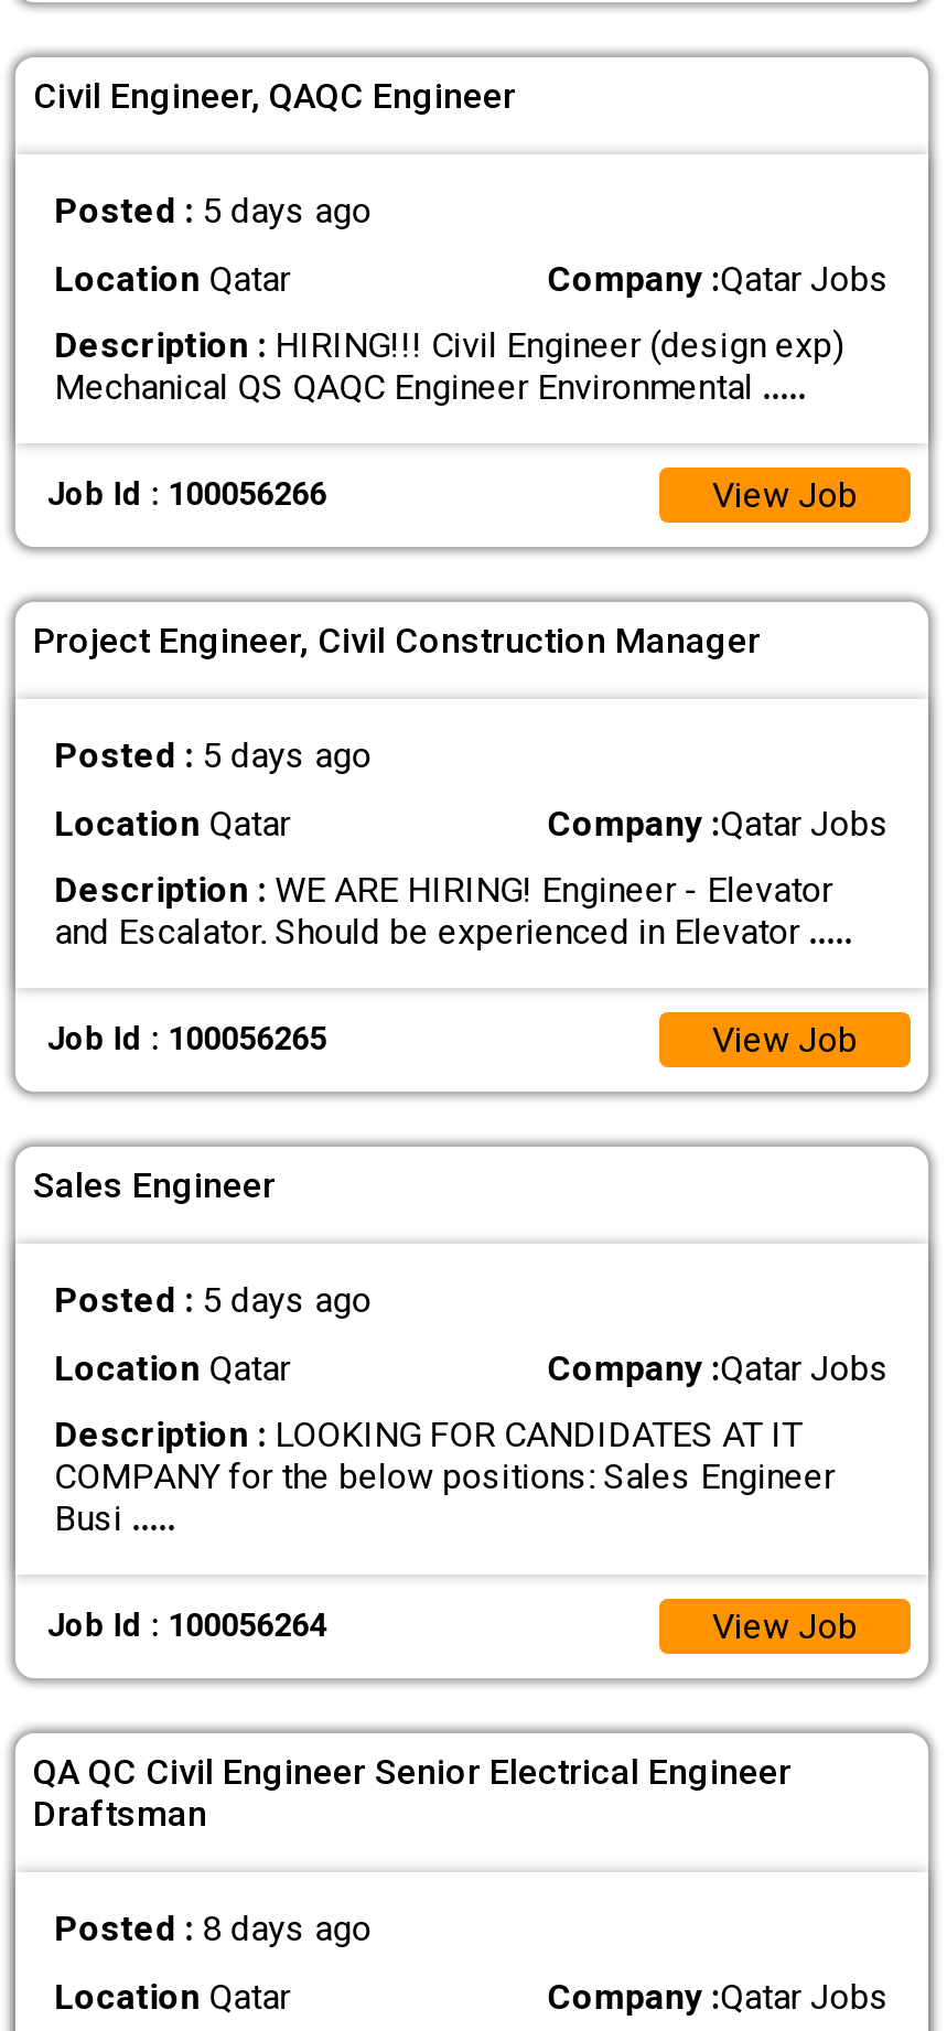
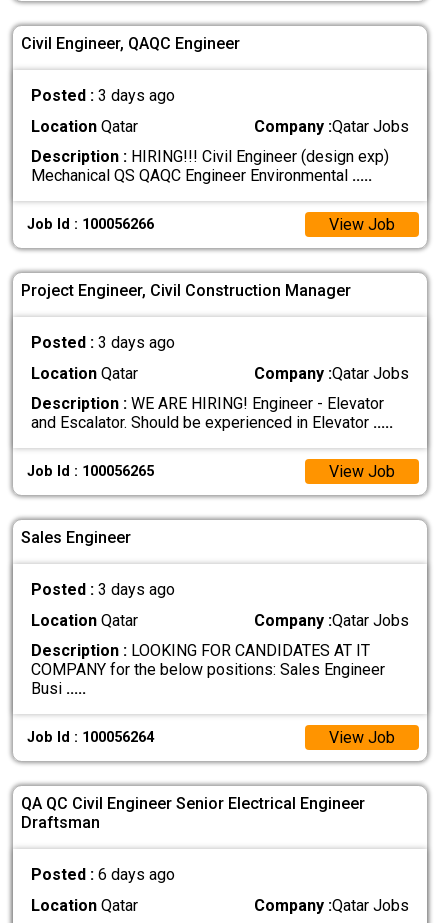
- Posted : 5 days ago
+ Posted : 3 days ago

- Posted : 5 days ago
+ Posted : 3 days ago

- Posted : 5 days ago
+ Posted : 3 days ago

- Posted : 8 days ago
+ Posted : 6 days ago
